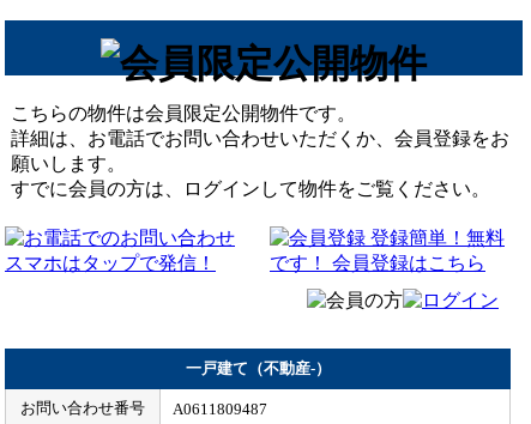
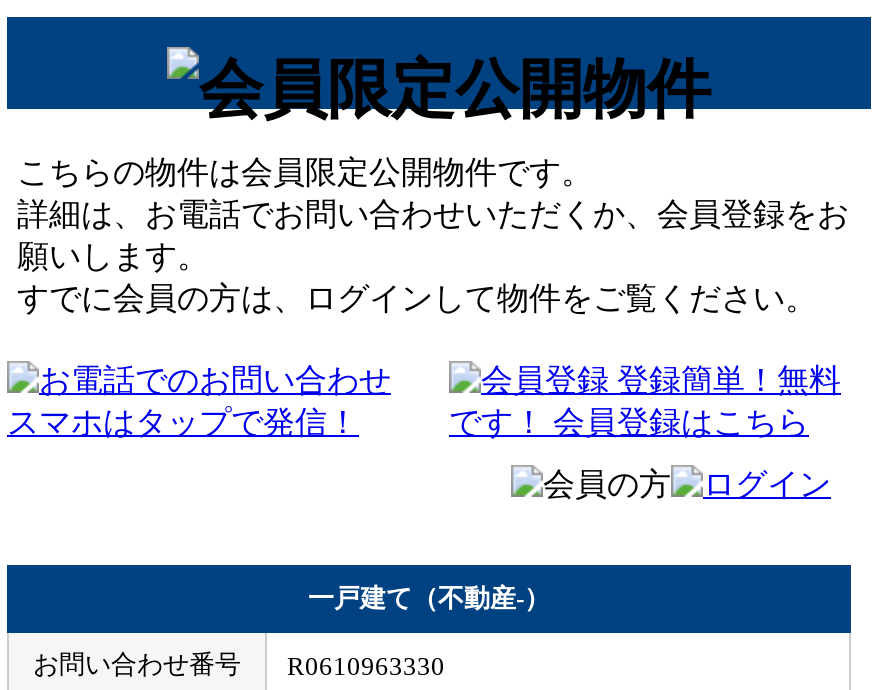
- お問い合わせ番号 A0611809487
+ お問い合わせ番号 R0610963330
